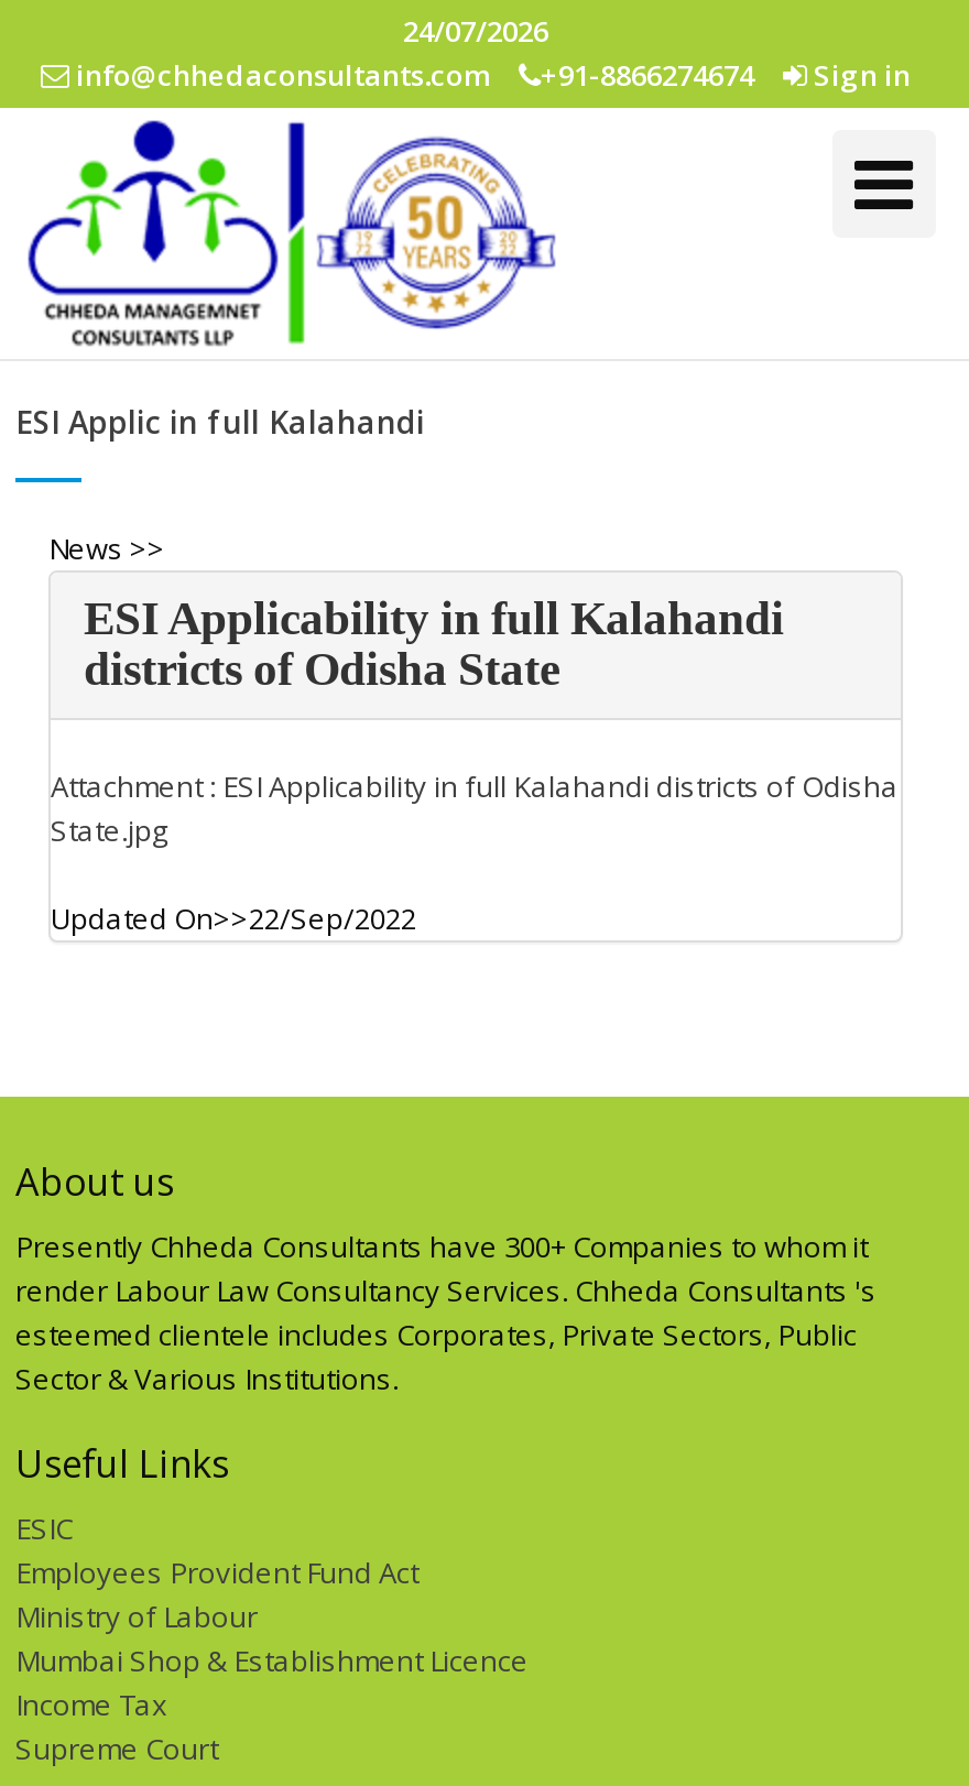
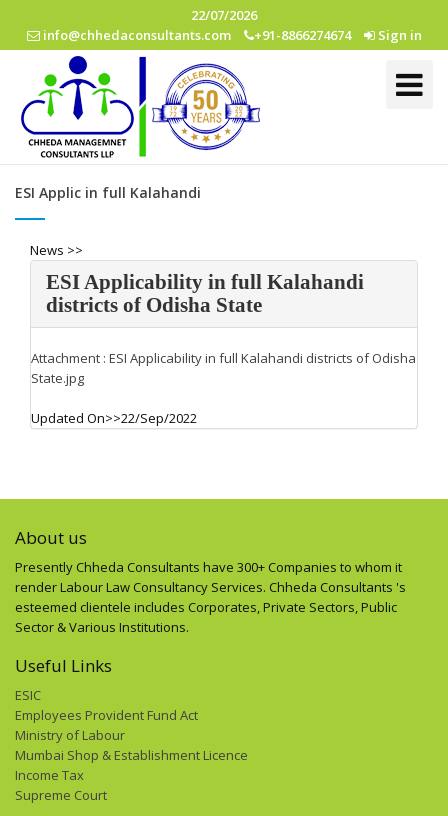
- 24/07/2026
+ 22/07/2026
